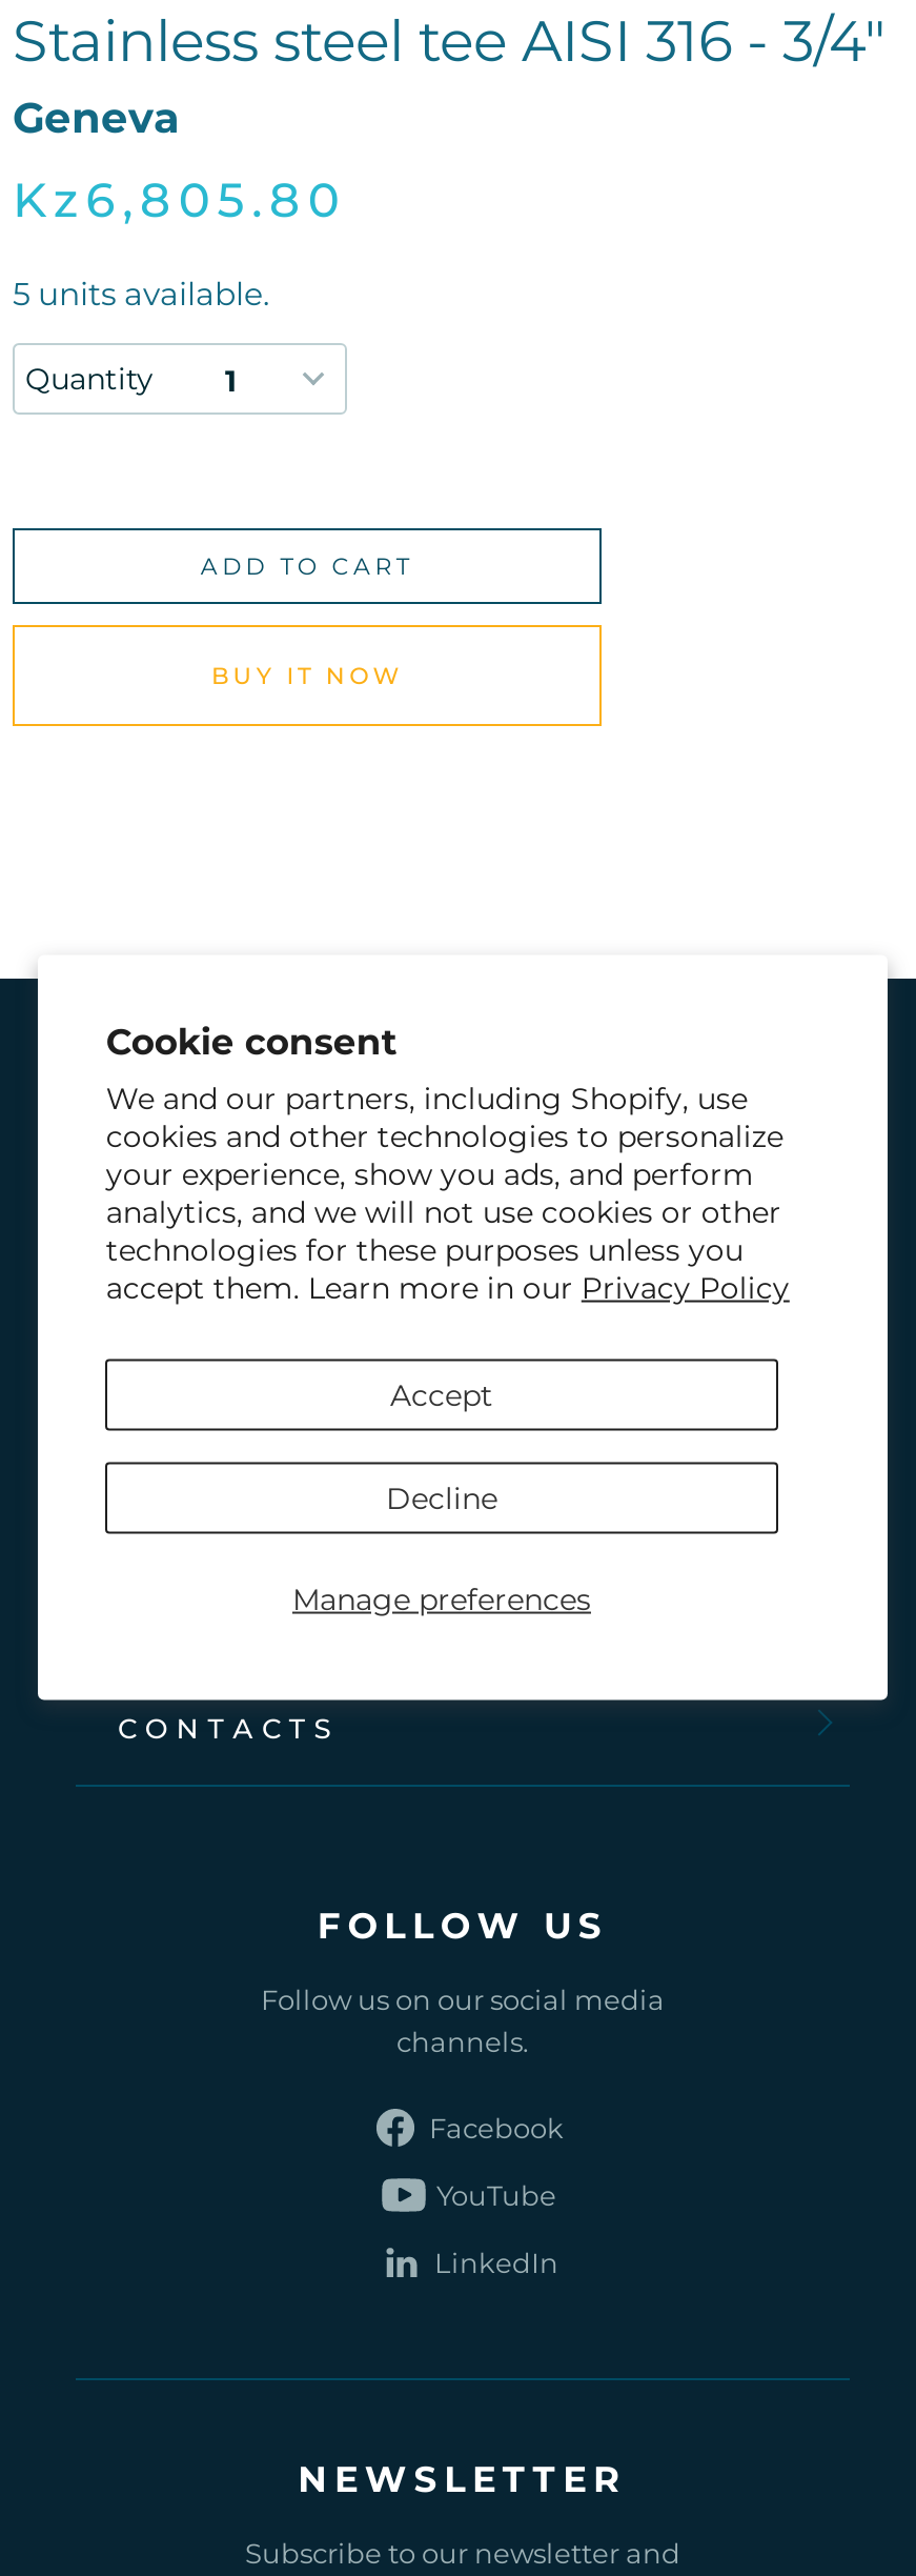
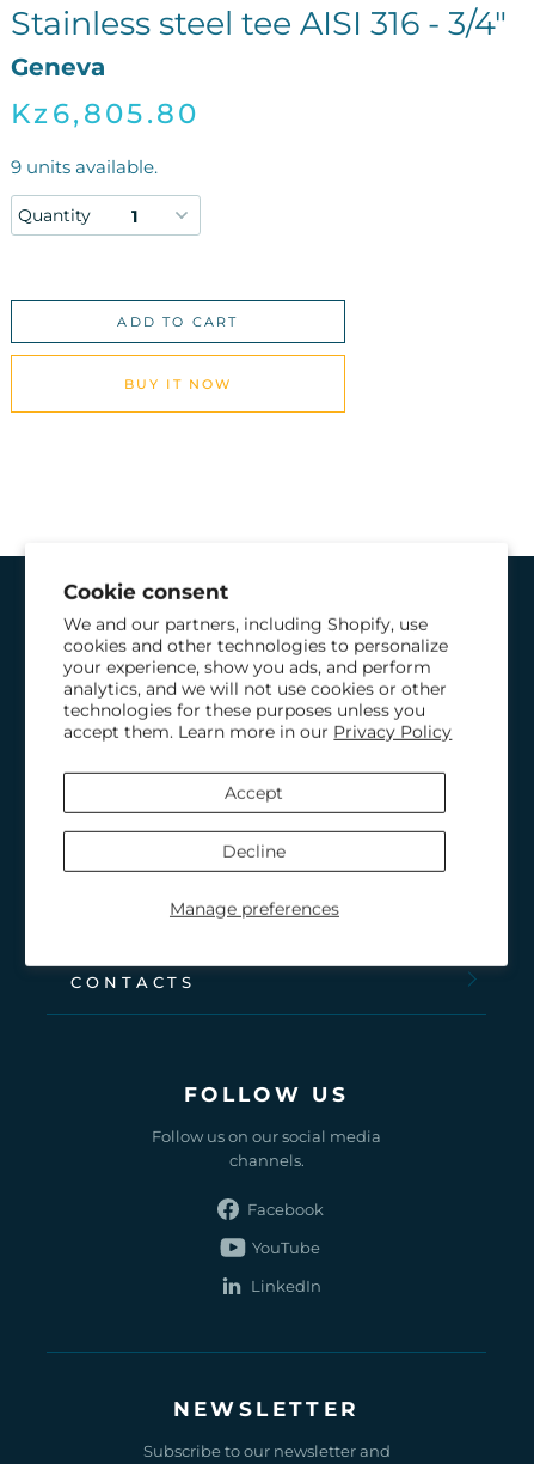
- 5 units available.
+ 9 units available.
